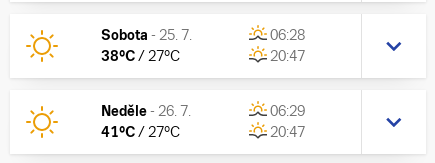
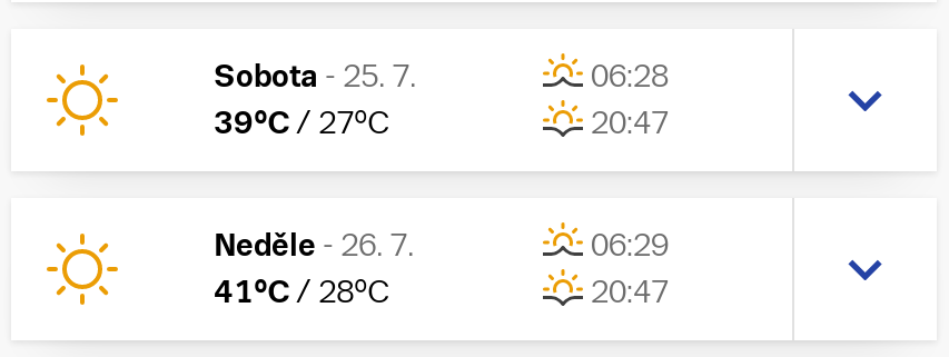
- 38°C / 27°C
+ 39°C / 27°C

- 41°C / 27°C
+ 41°C / 28°C
